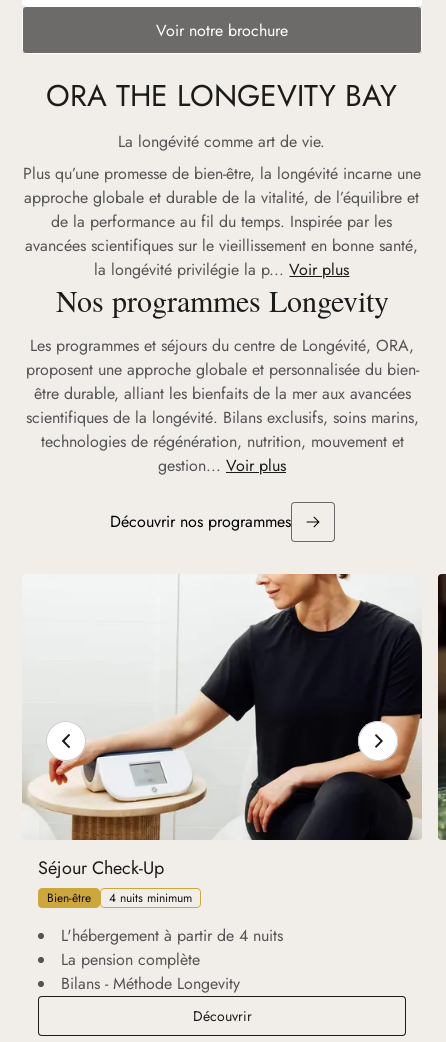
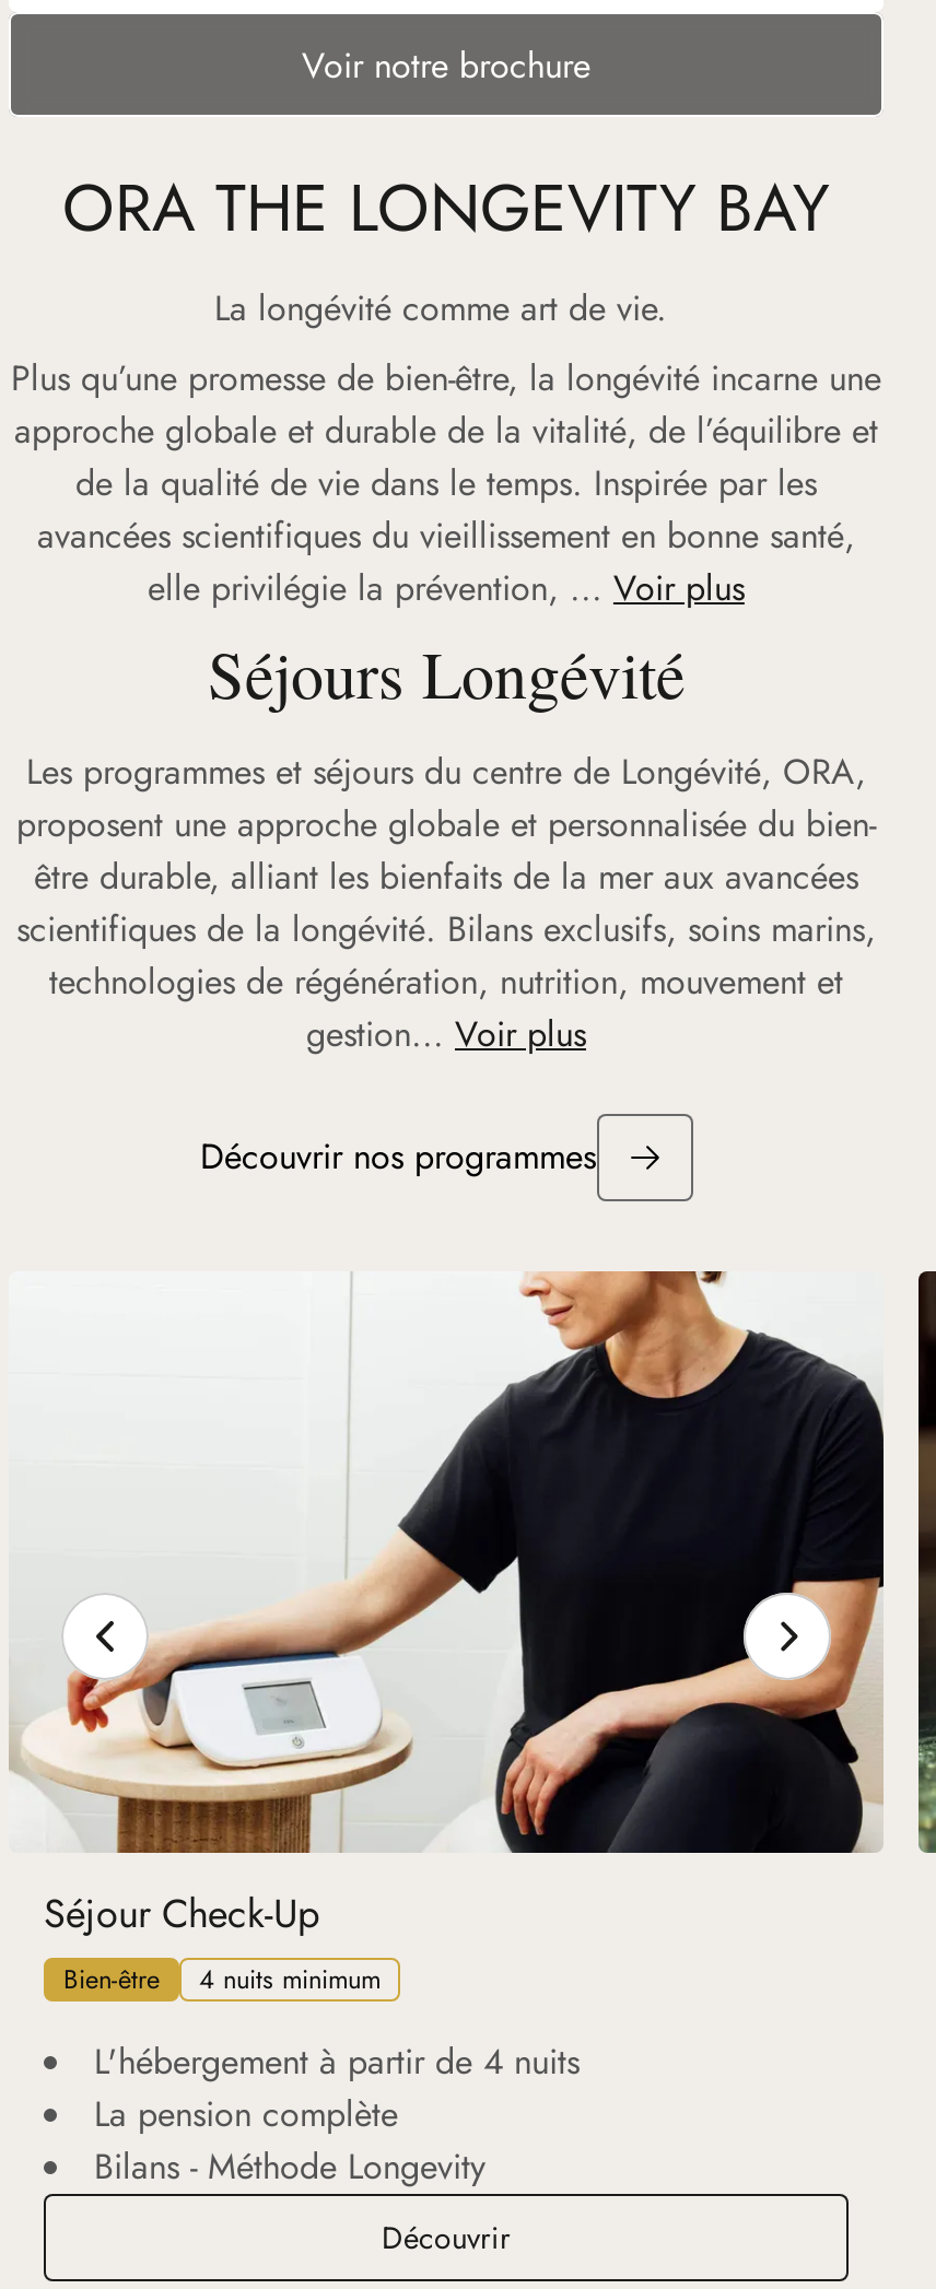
- de la performance au fil du temps. Inspirée par les
- avancées scientifiques sur le vieillissement en bonne santé,
- la longévité privilégie la p... Voir plus
- Nos programmes Longevity
+ de la qualité de vie dans le temps. Inspirée par les
+ avancées scientifiques du vieillissement en bonne santé,
+ elle privilégie la prévention, ... Voir plus
+ Séjours Longévité
